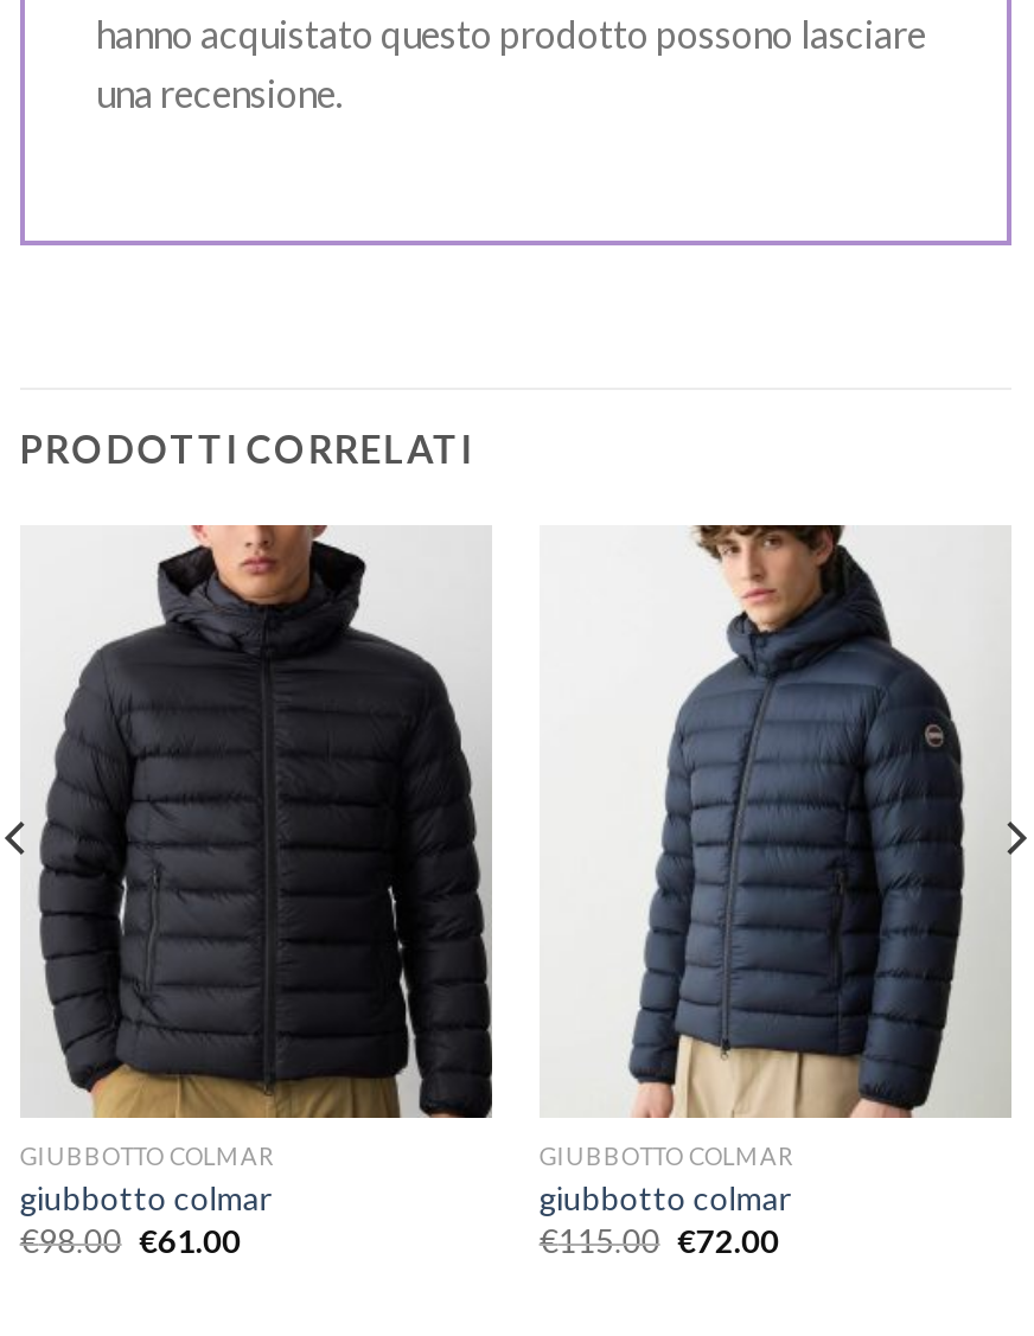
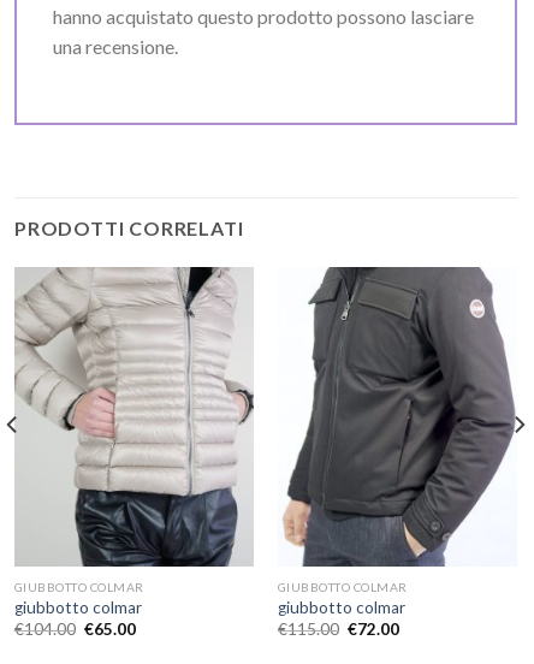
- [image]
+ [image]

- [image]
+ [image]

- €98.00 €61.00
+ €104.00 €65.00
